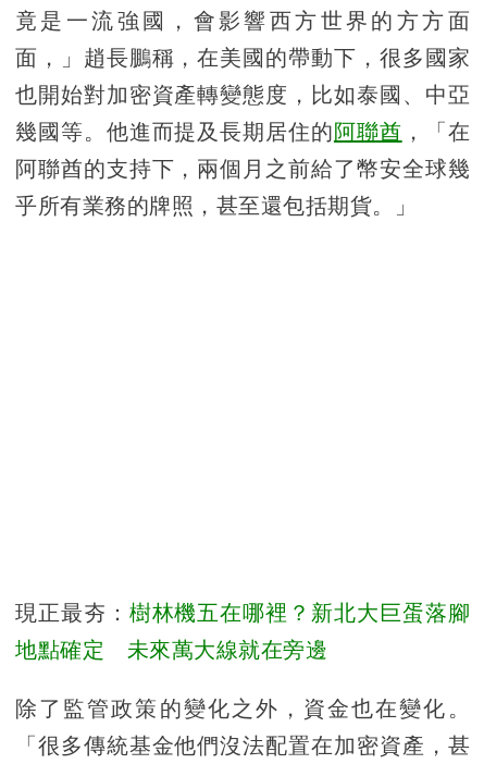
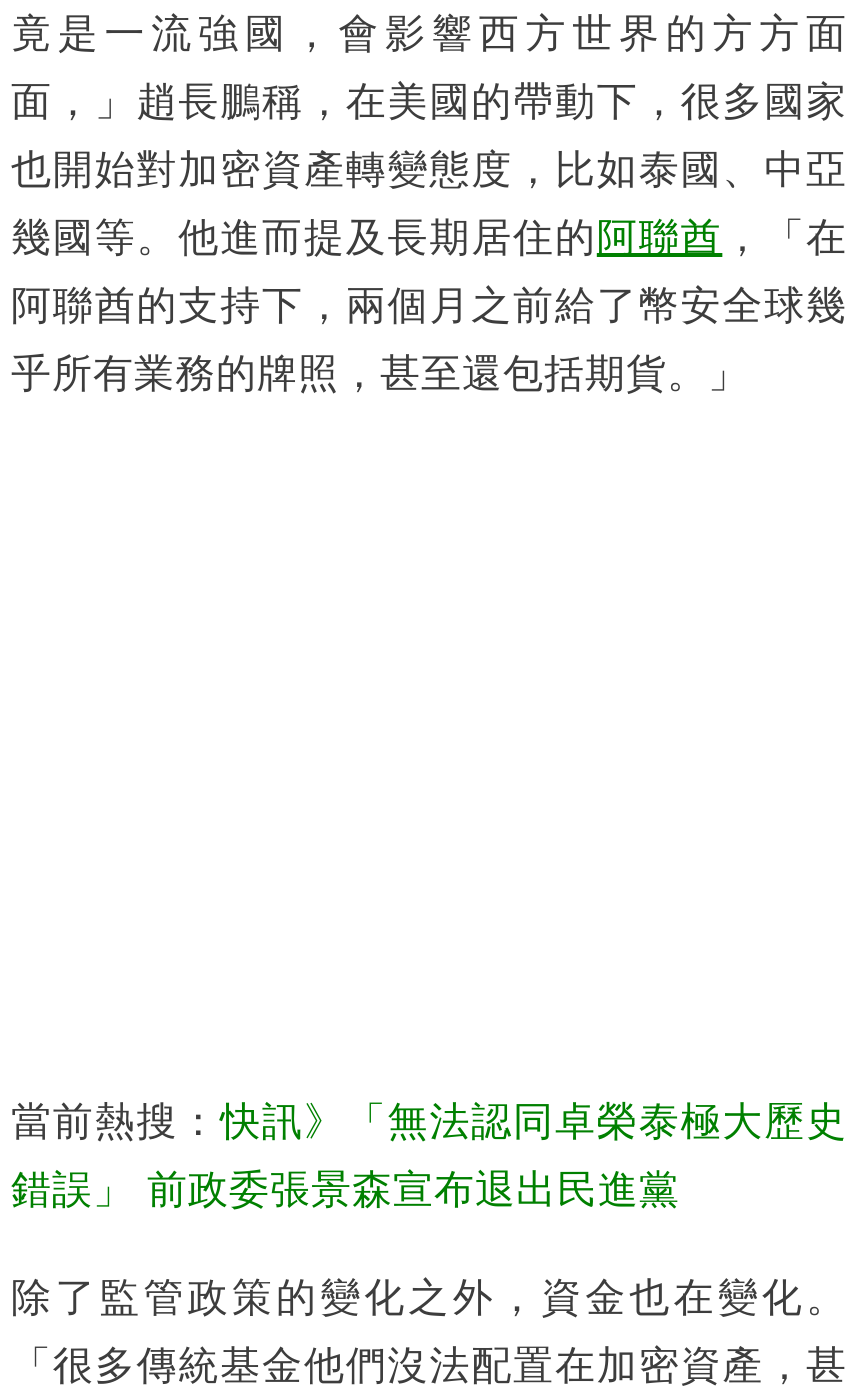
- 現正最夯：樹林機五在哪裡？新北大巨蛋落腳
+ 當前熱搜：快訊》「無法認同卓榮泰極大歷史

- 地點確定 未來萬大線就在旁邊
+ 錯誤」 前政委張景森宣布退出民進黨
